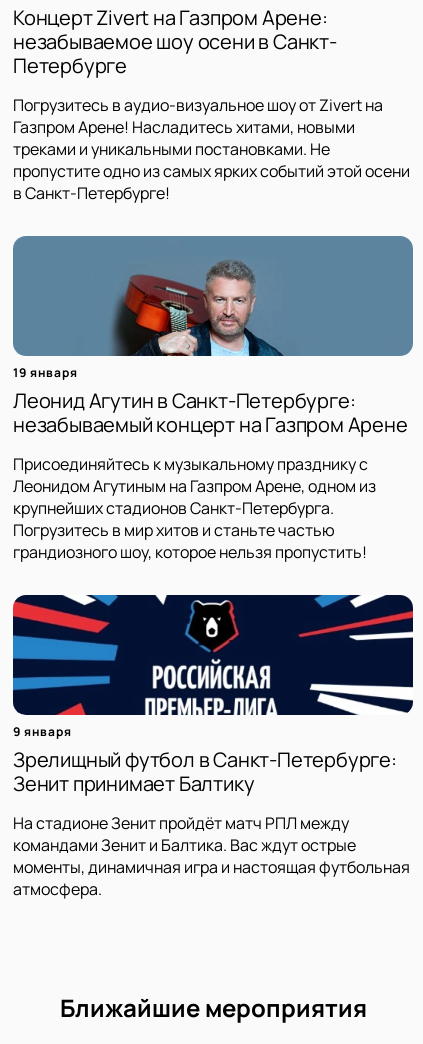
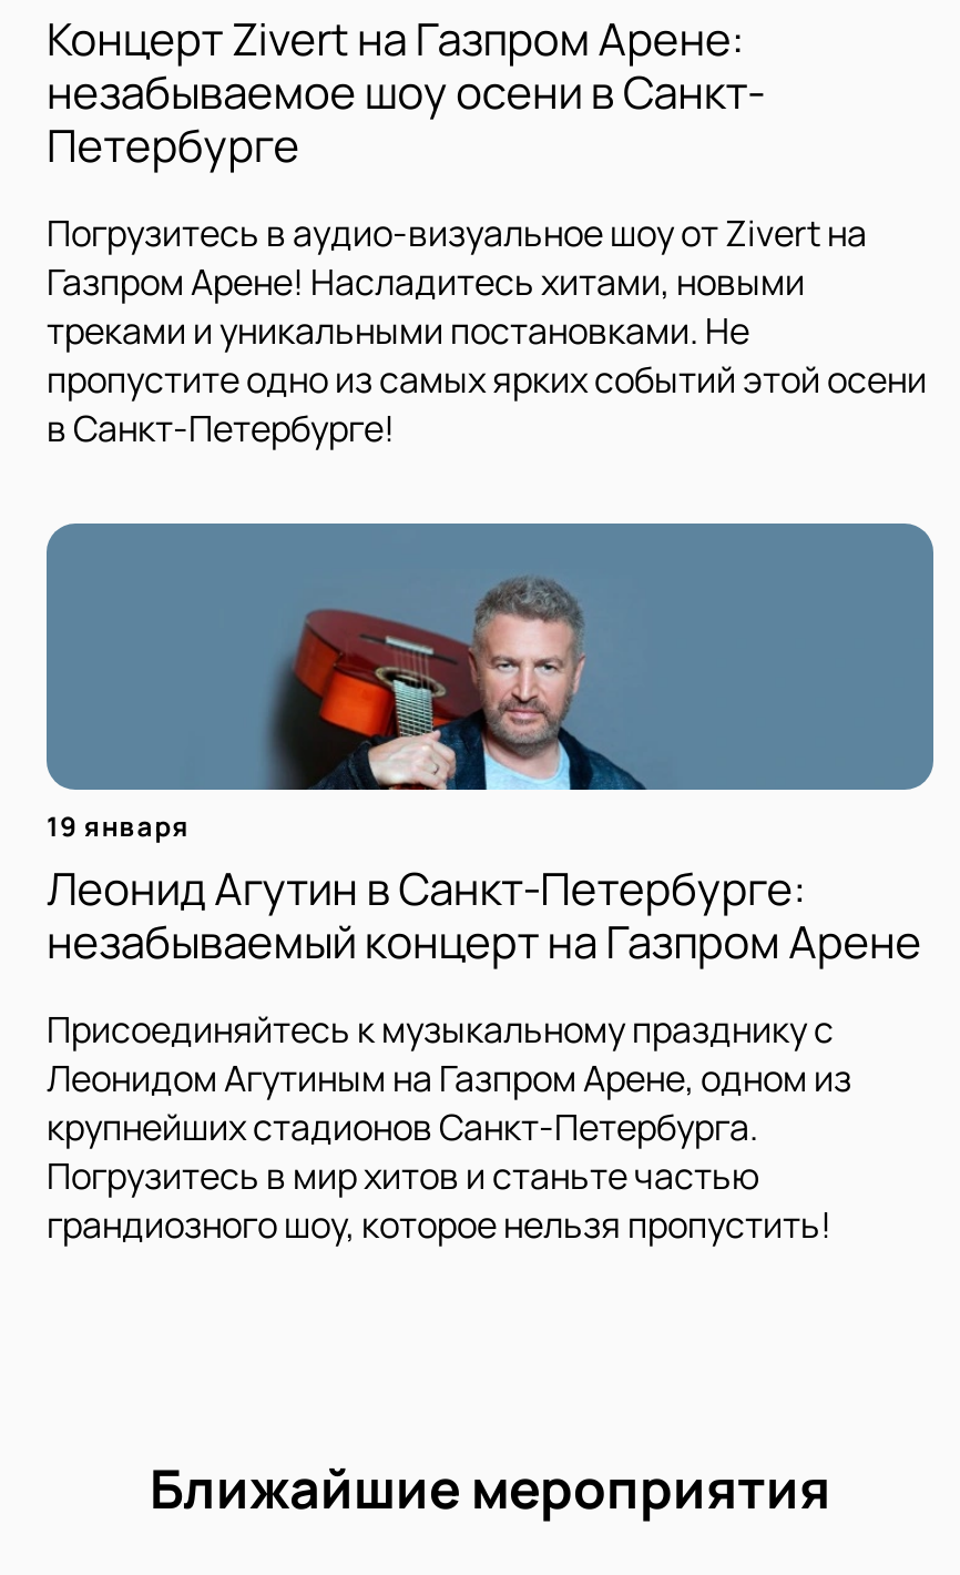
- [image]
- 9 января
- Зрелищный футбол в Санкт-Петербурге:
- Зенит принимает Балтику
- На стадионе Зенит пройдёт матч РПЛ между
- командами Зенит и Балтика. Вас ждут острые
- моменты, динамичная игра и настоящая футбольная
- атмосфера.
